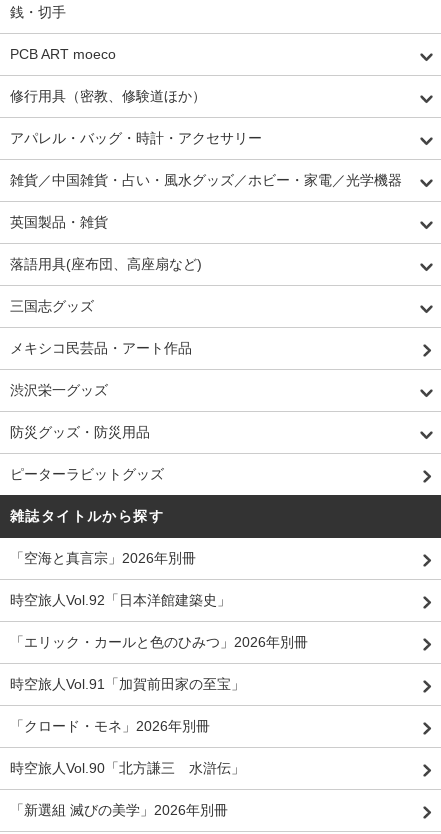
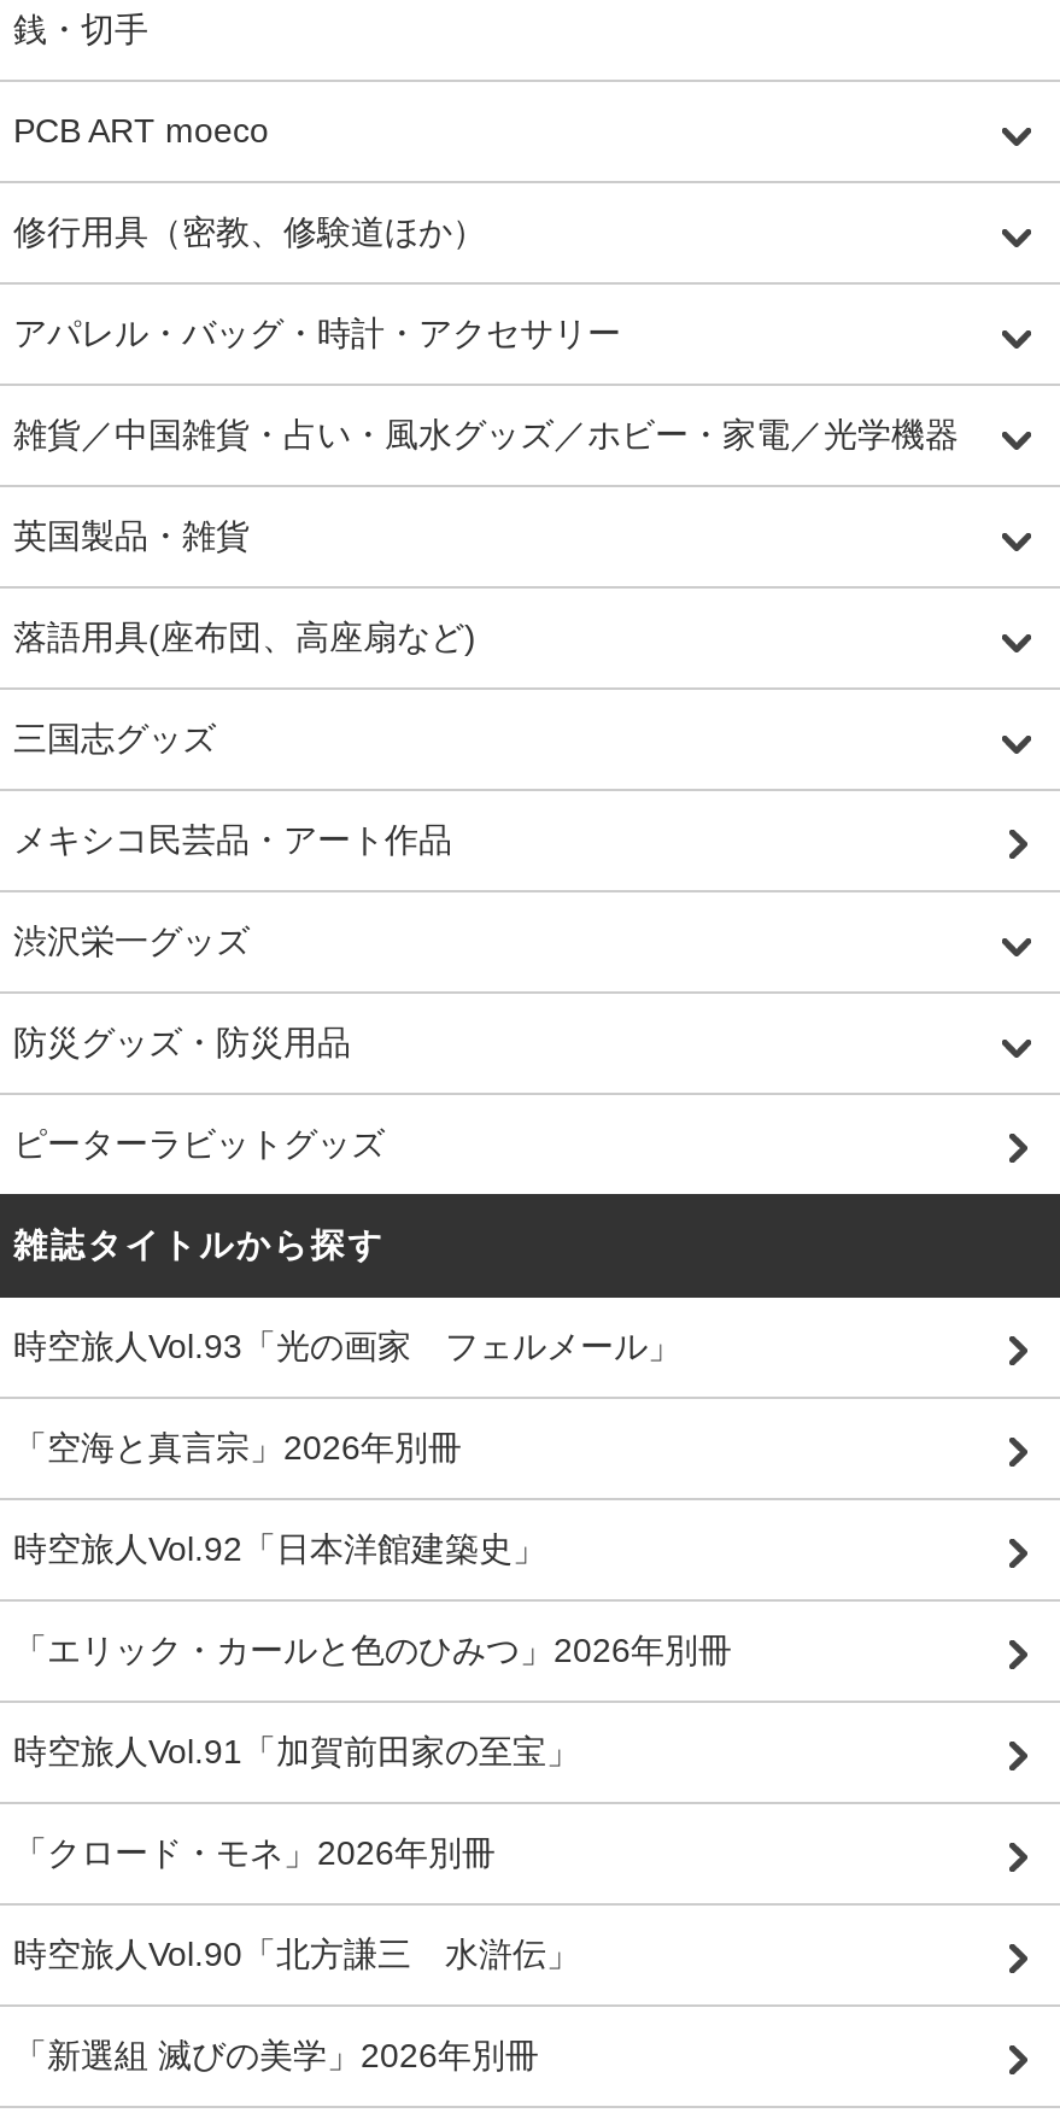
+ 時空旅人Vol.93「光の画家 フェルメール」
